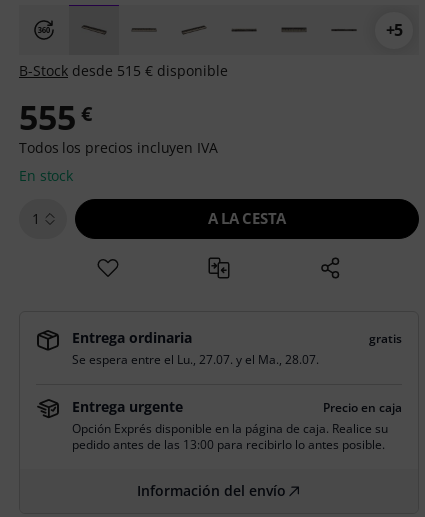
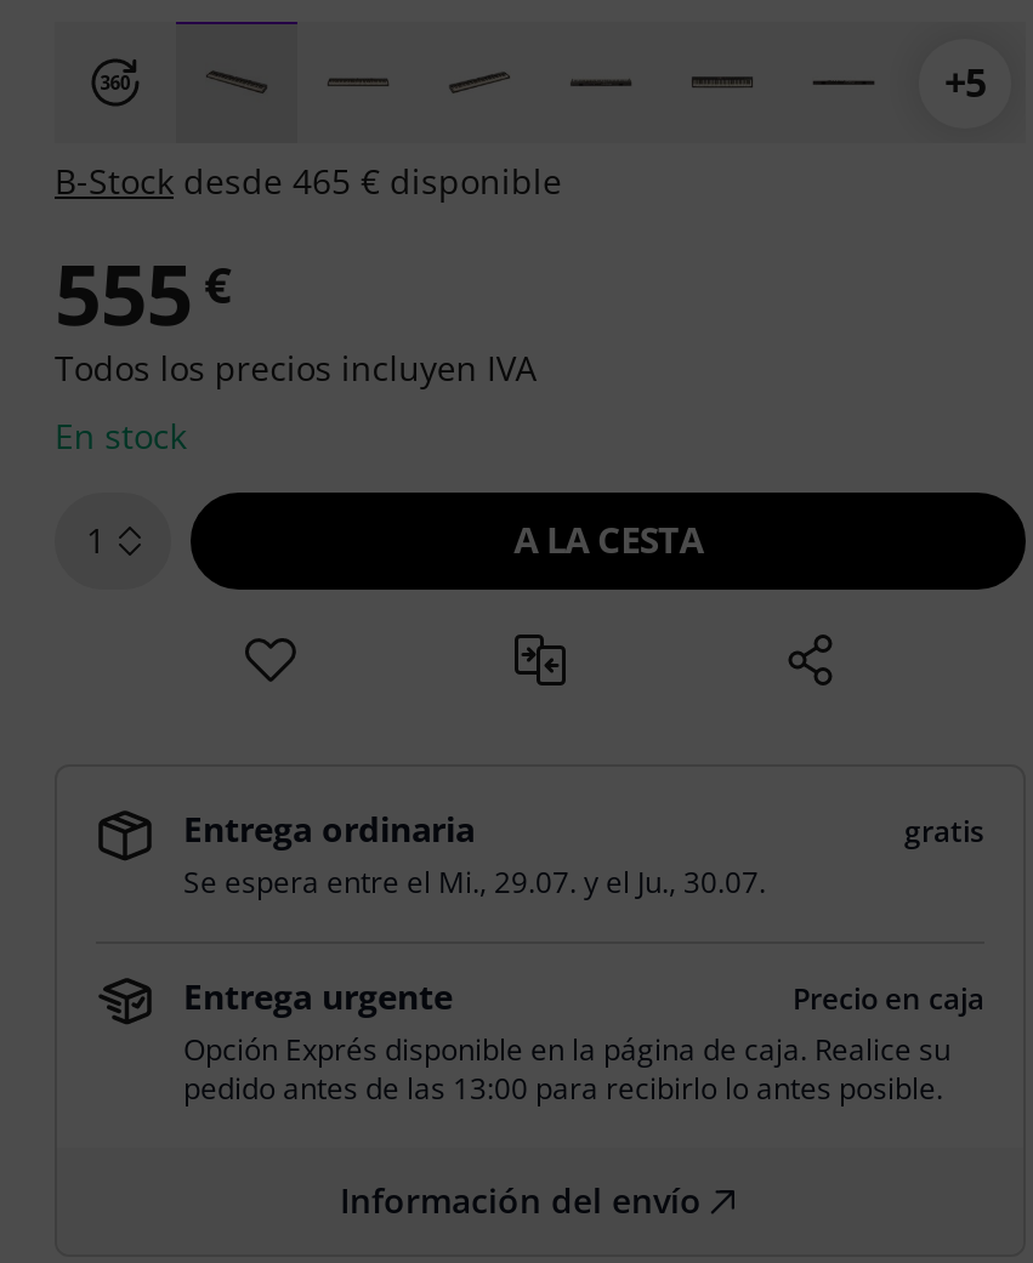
- B-Stock desde 515 € disponible
+ B-Stock desde 465 € disponible

- Se espera entre el Lu., 27.07. y el Ma., 28.07.
+ Se espera entre el Mi., 29.07. y el Ju., 30.07.
